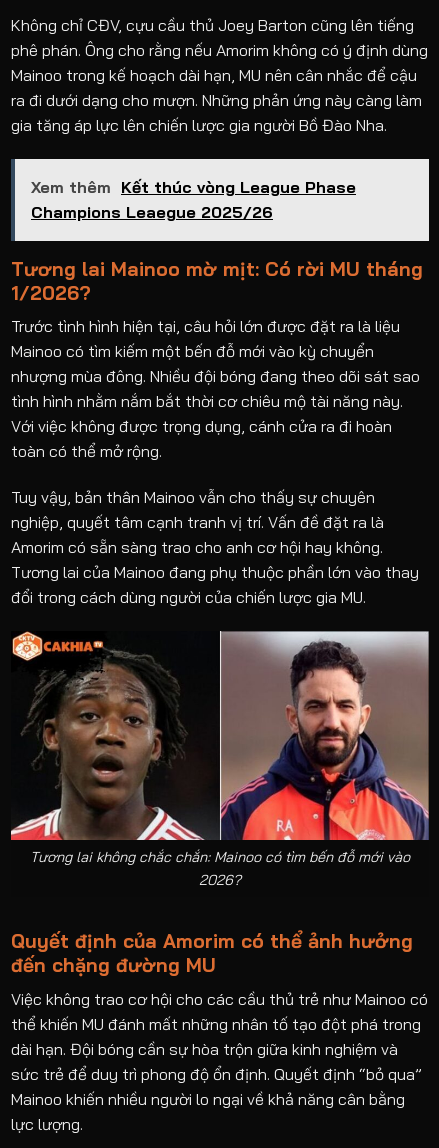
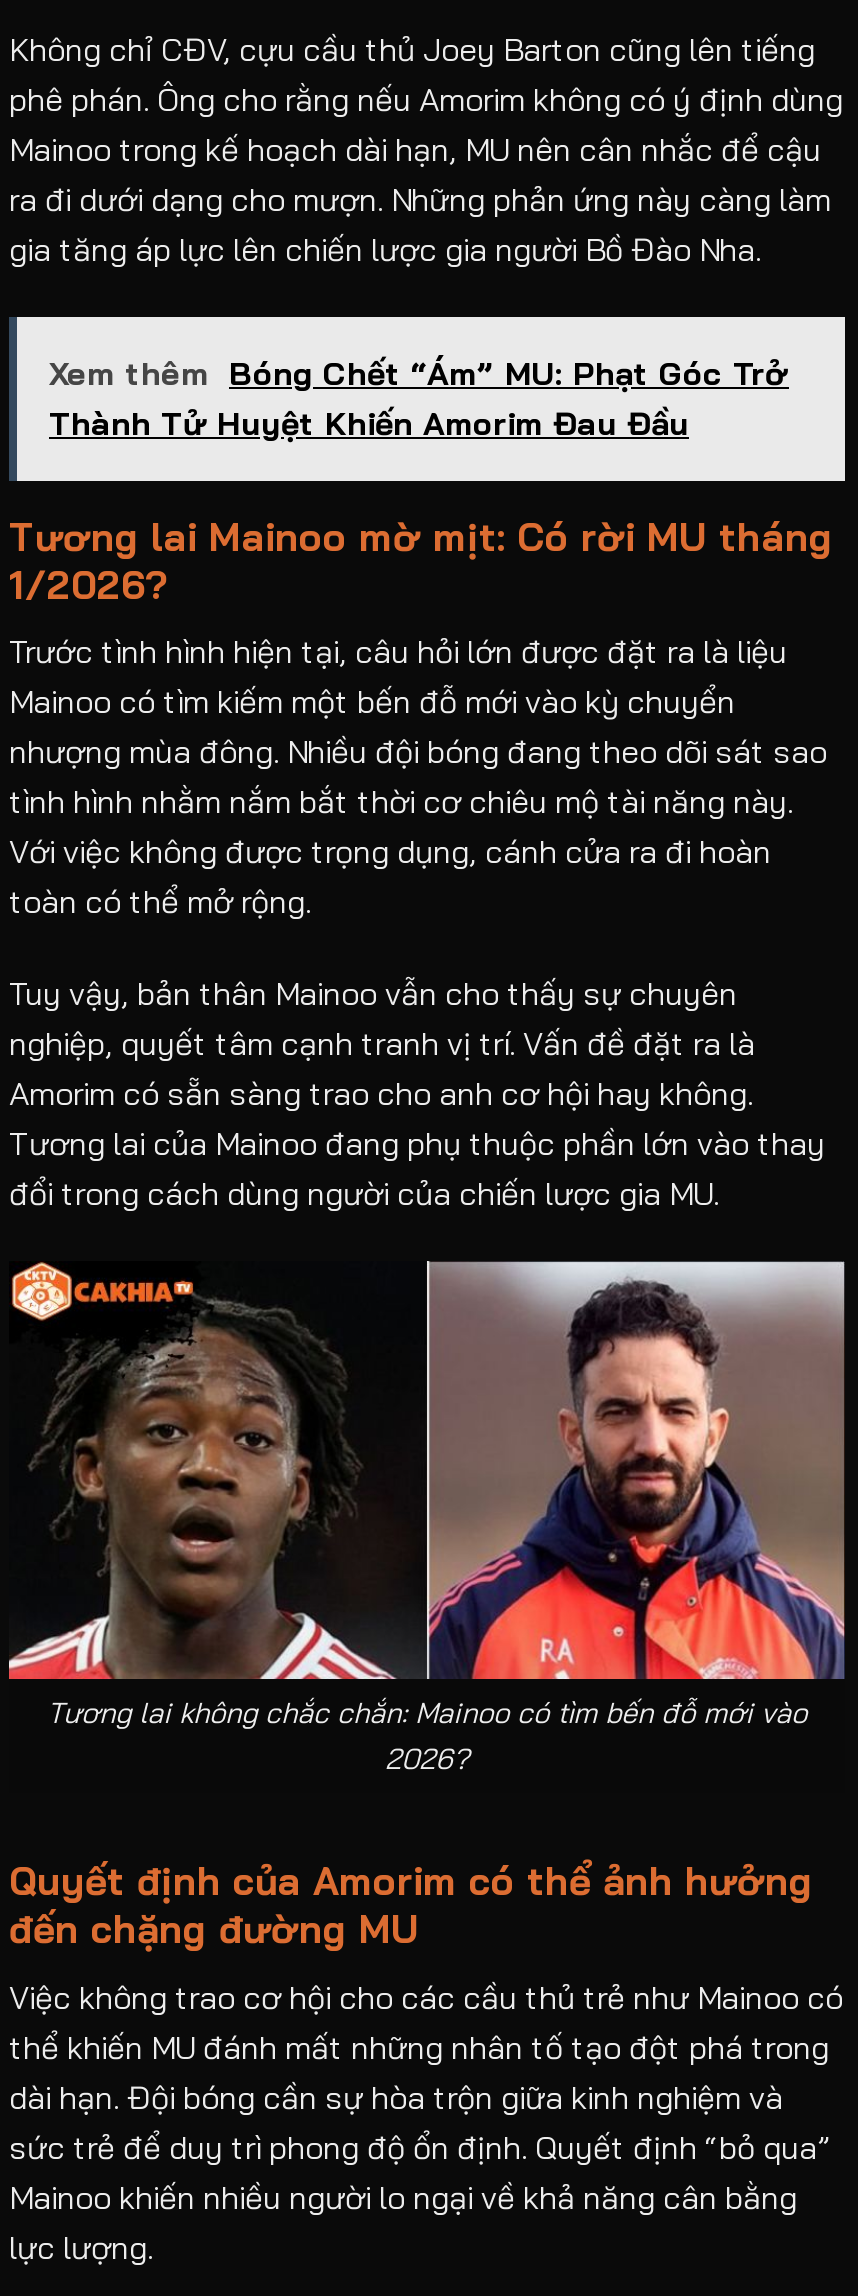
- Xem thêm Kết thúc vòng League Phase
- Champions Leaegue 2025/26
+ Xem thêm Bóng Chết “Ám” MU: Phạt Góc Trở
+ Thành Tử Huyệt Khiến Amorim Đau Đầu
